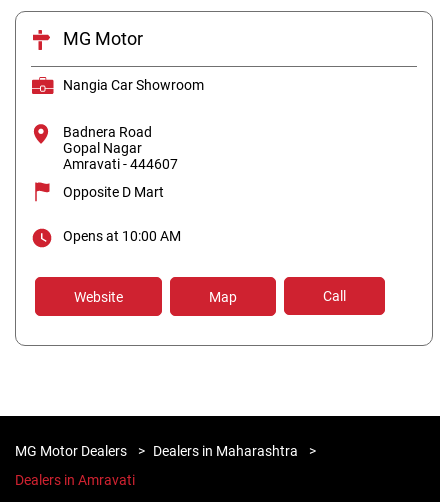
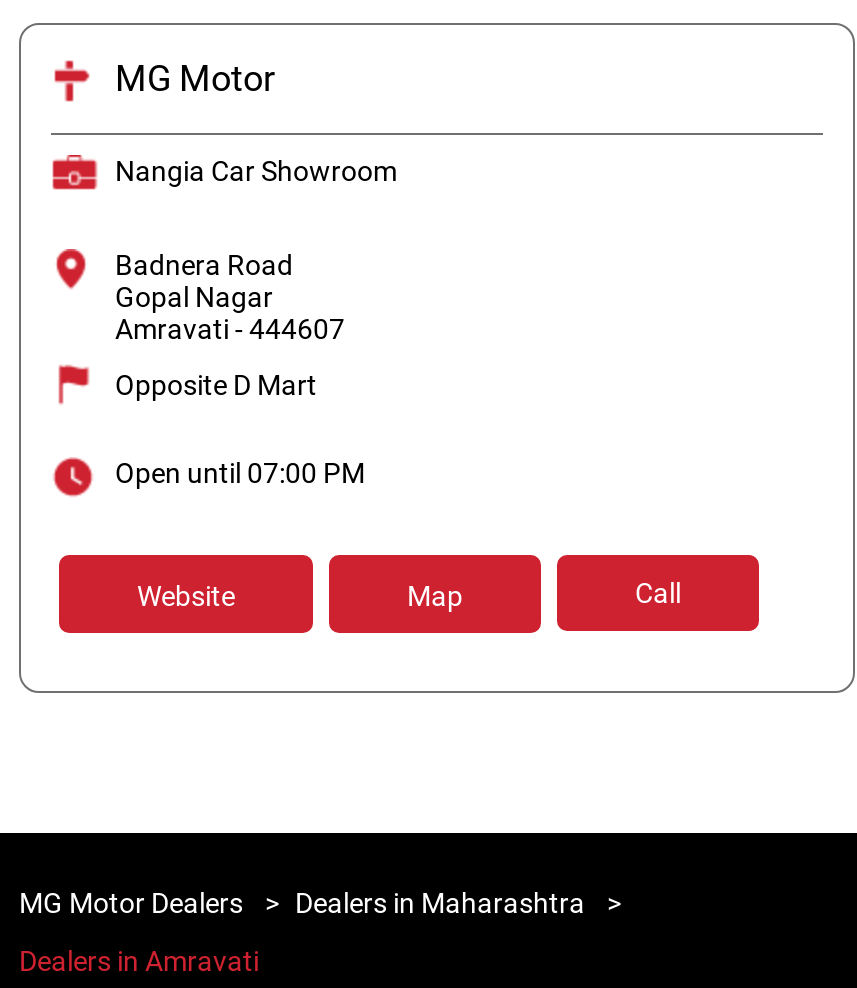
- Opens at 10:00 AM
+ Open until 07:00 PM
